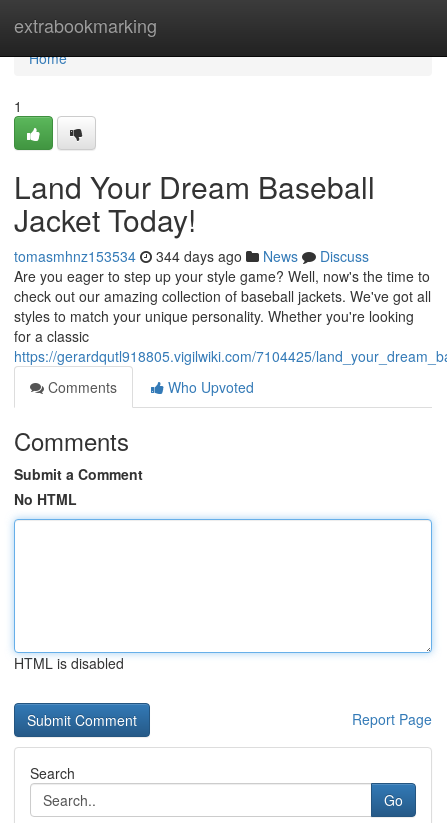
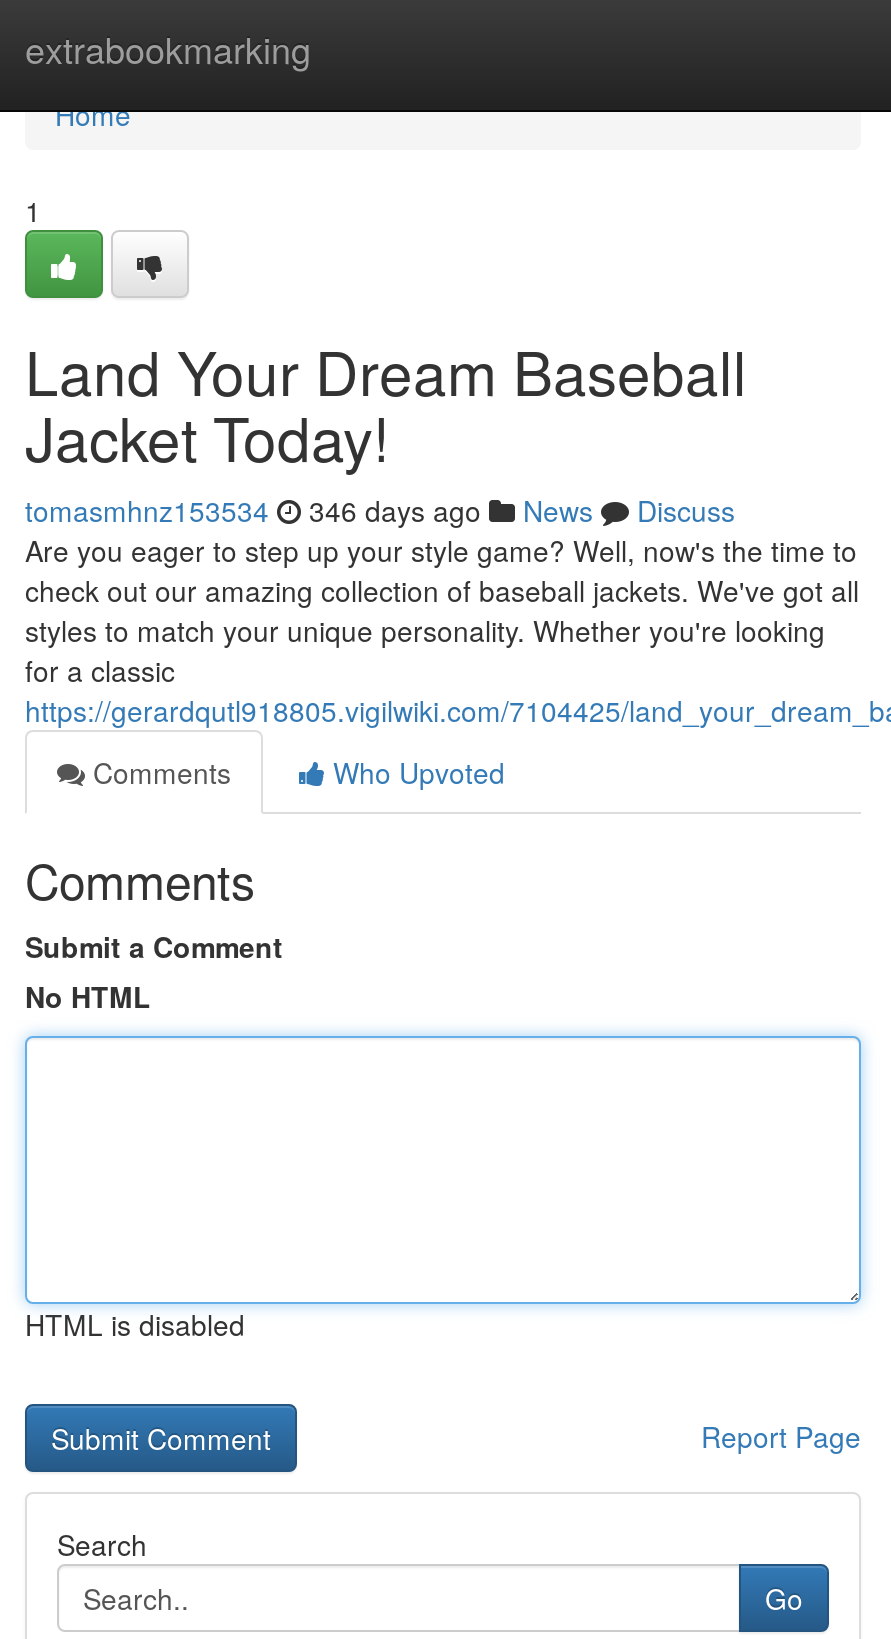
- tomasmhnz153534 344 days ago News Discuss
+ tomasmhnz153534 346 days ago News Discuss
